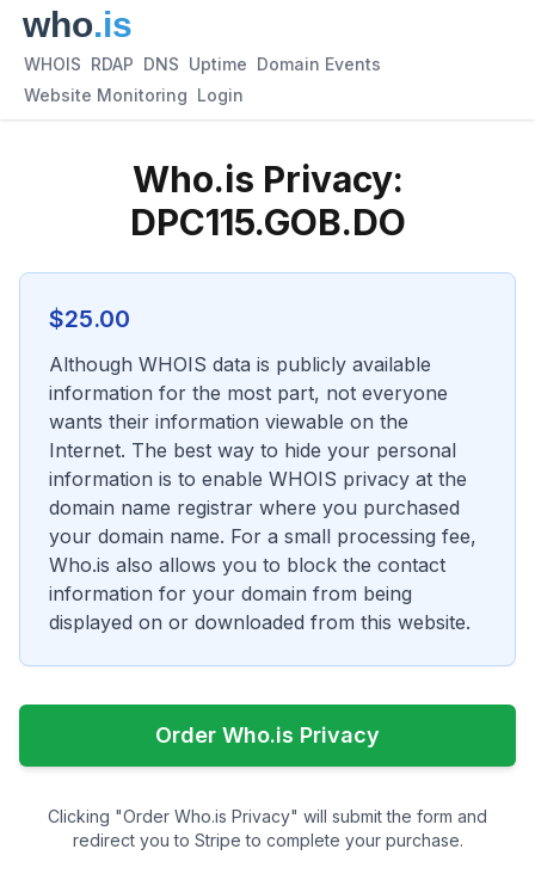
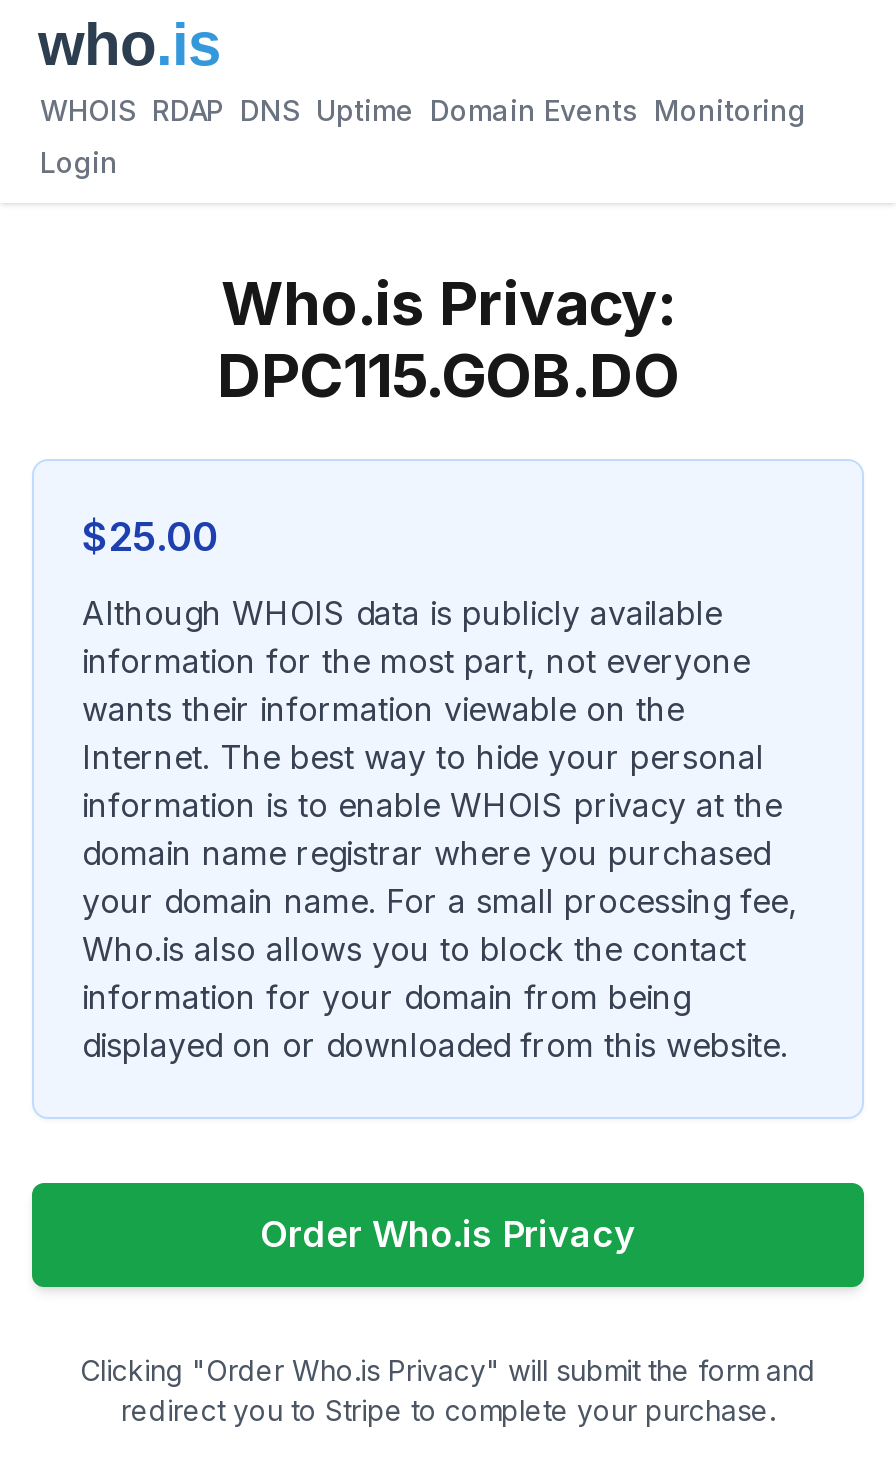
- WHOIS RDAP DNS Uptime Domain Events
+ WHOIS RDAP DNS Uptime Domain Events Monitoring

- Website Monitoring Login
+ Login
